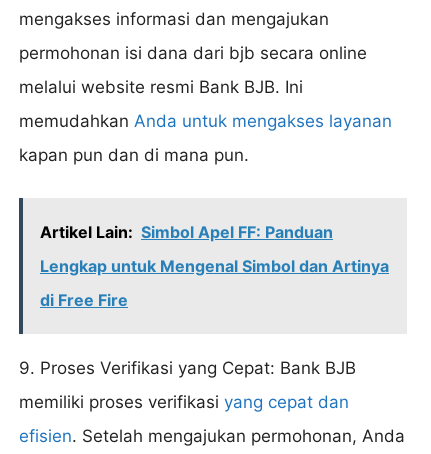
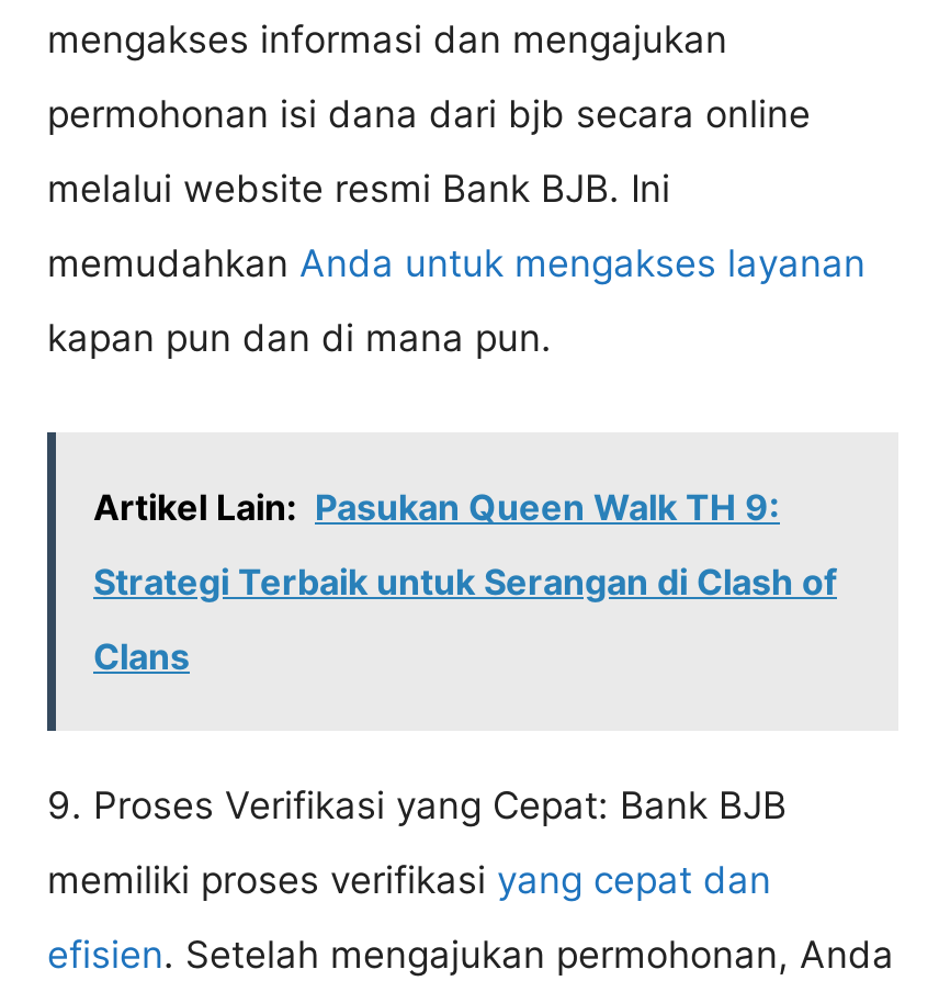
- Artikel Lain: Simbol Apel FF: Panduan
+ Artikel Lain: Pasukan Queen Walk TH 9:

- Lengkap untuk Mengenal Simbol dan Artinya
+ Strategi Terbaik untuk Serangan di Clash of

- di Free Fire
+ Clans
